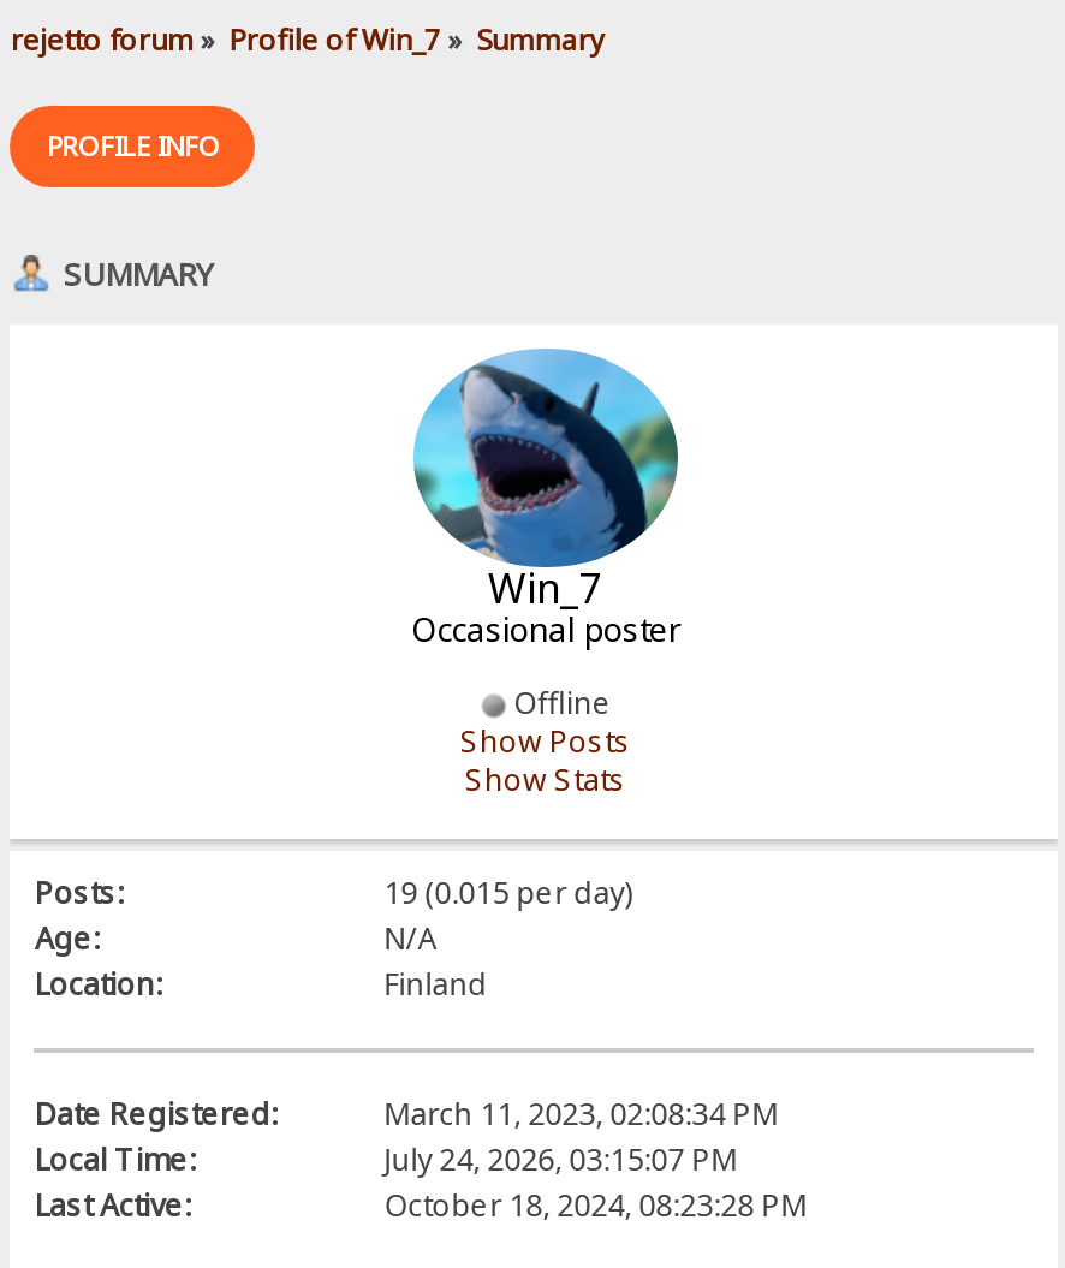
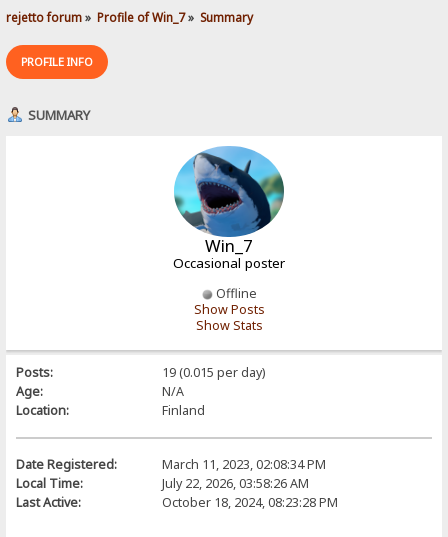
- July 24, 2026, 03:15:07 PM
+ July 22, 2026, 03:58:26 AM
